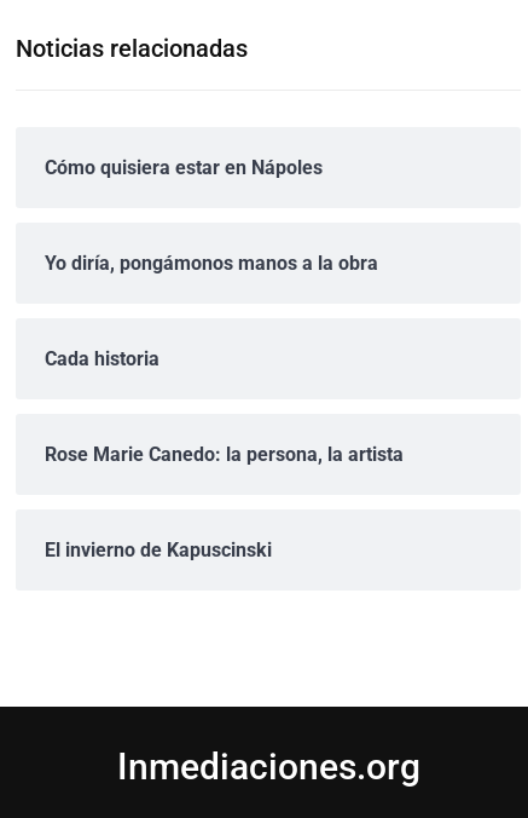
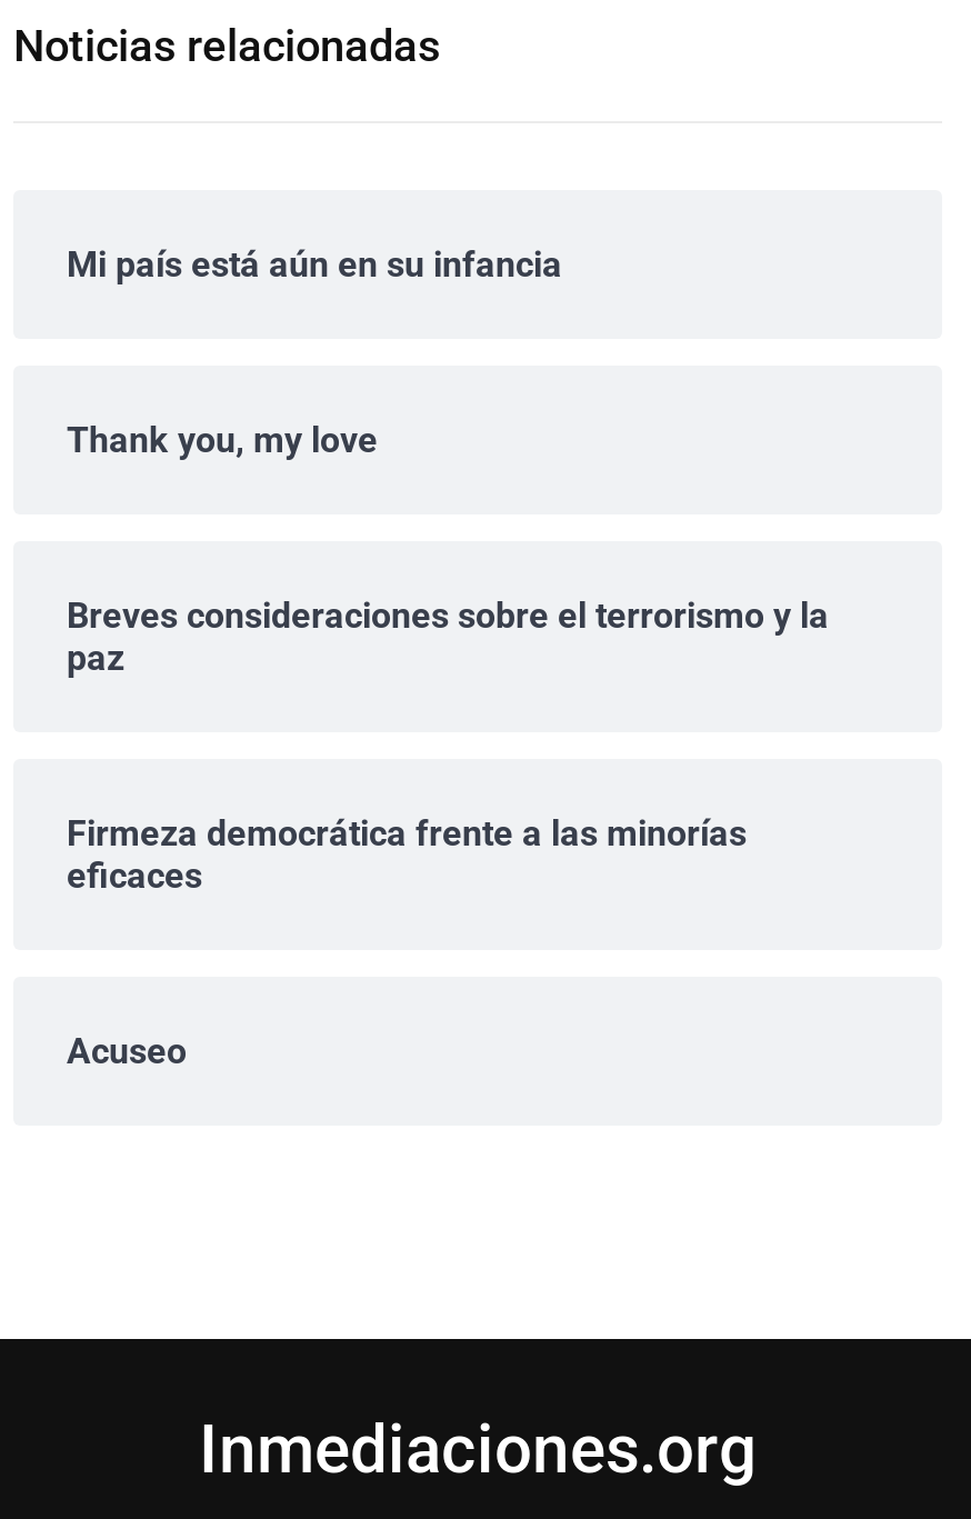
- Cómo quisiera estar en Nápoles
+ Mi país está aún en su infancia

- Yo diría, pongámonos manos a la obra
+ Thank you, my love

- Cada historia
+ Breves consideraciones sobre el terrorismo y la
+ paz

- Rose Marie Canedo: la persona, la artista
+ Firmeza democrática frente a las minorías
+ eficaces

- El invierno de Kapuscinski
+ Acuseo
